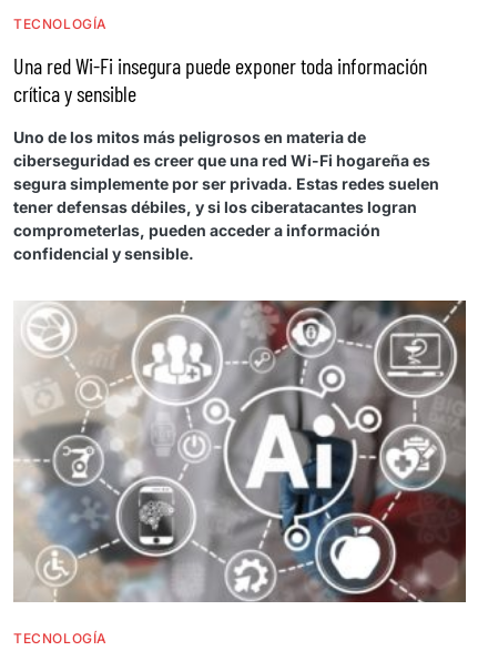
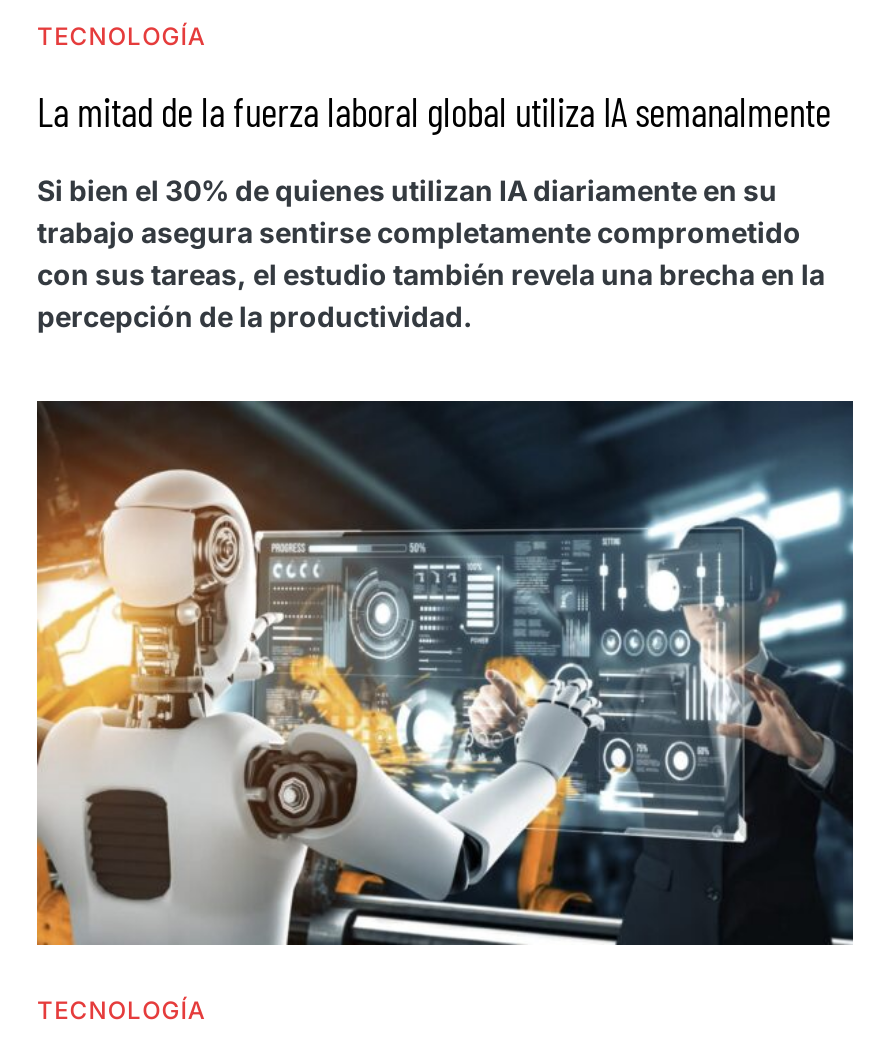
- Una red Wi-Fi insegura puede exponer toda información
- crítica y sensible
+ La mitad de la fuerza laboral global utiliza IA semanalmente

- Uno de los mitos más peligrosos en materia de
- ciberseguridad es creer que una red Wi-Fi hogareña es
- segura simplemente por ser privada. Estas redes suelen
- tener defensas débiles, y si los ciberatacantes logran
- comprometerlas, pueden acceder a información
- confidencial y sensible.
+ Si bien el 30% de quienes utilizan IA diariamente en su
+ trabajo asegura sentirse completamente comprometido
+ con sus tareas, el estudio también revela una brecha en la
+ percepción de la productividad.

- [image]
+ [image]
